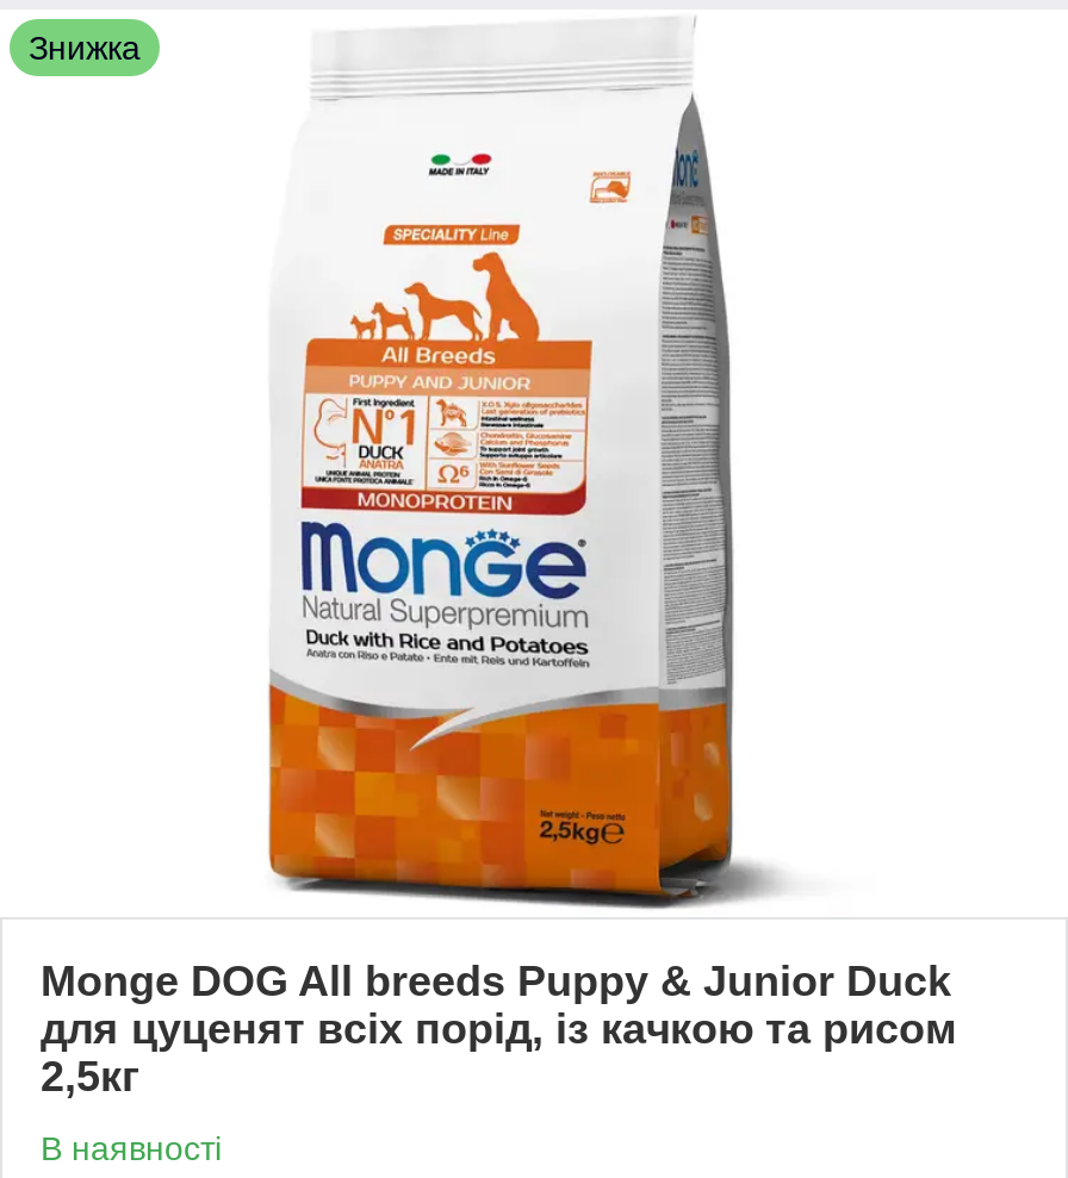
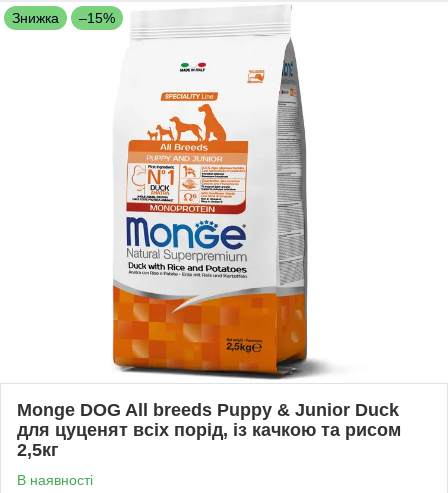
+ –15%
